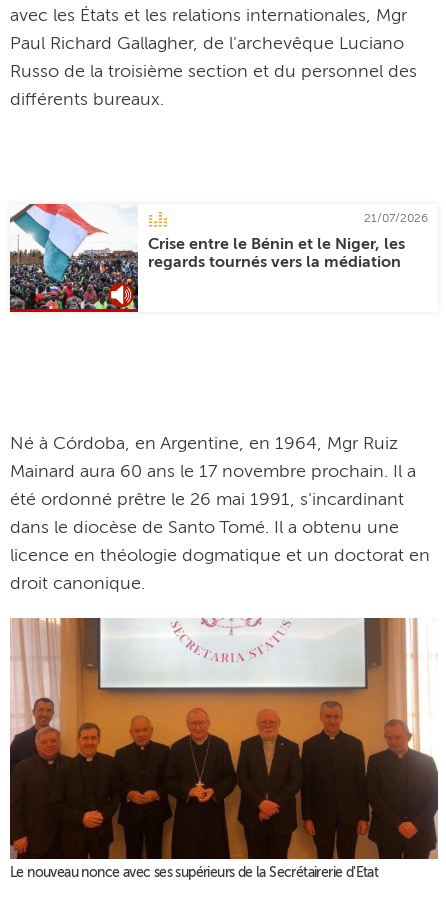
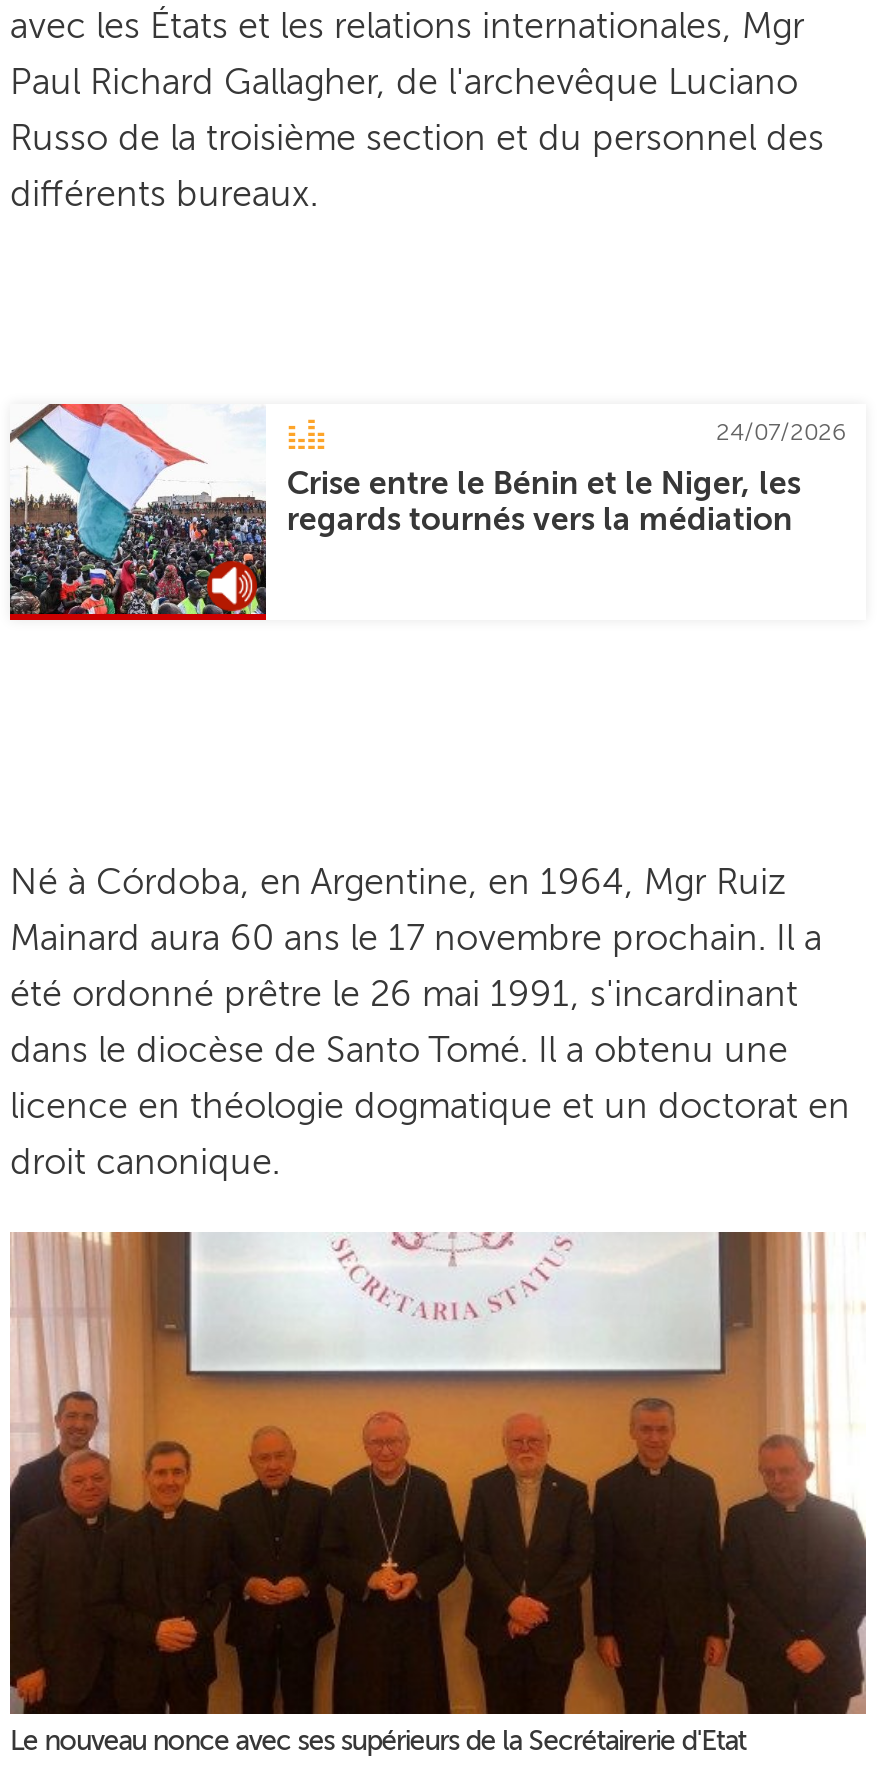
- 21/07/2026
+ 24/07/2026
